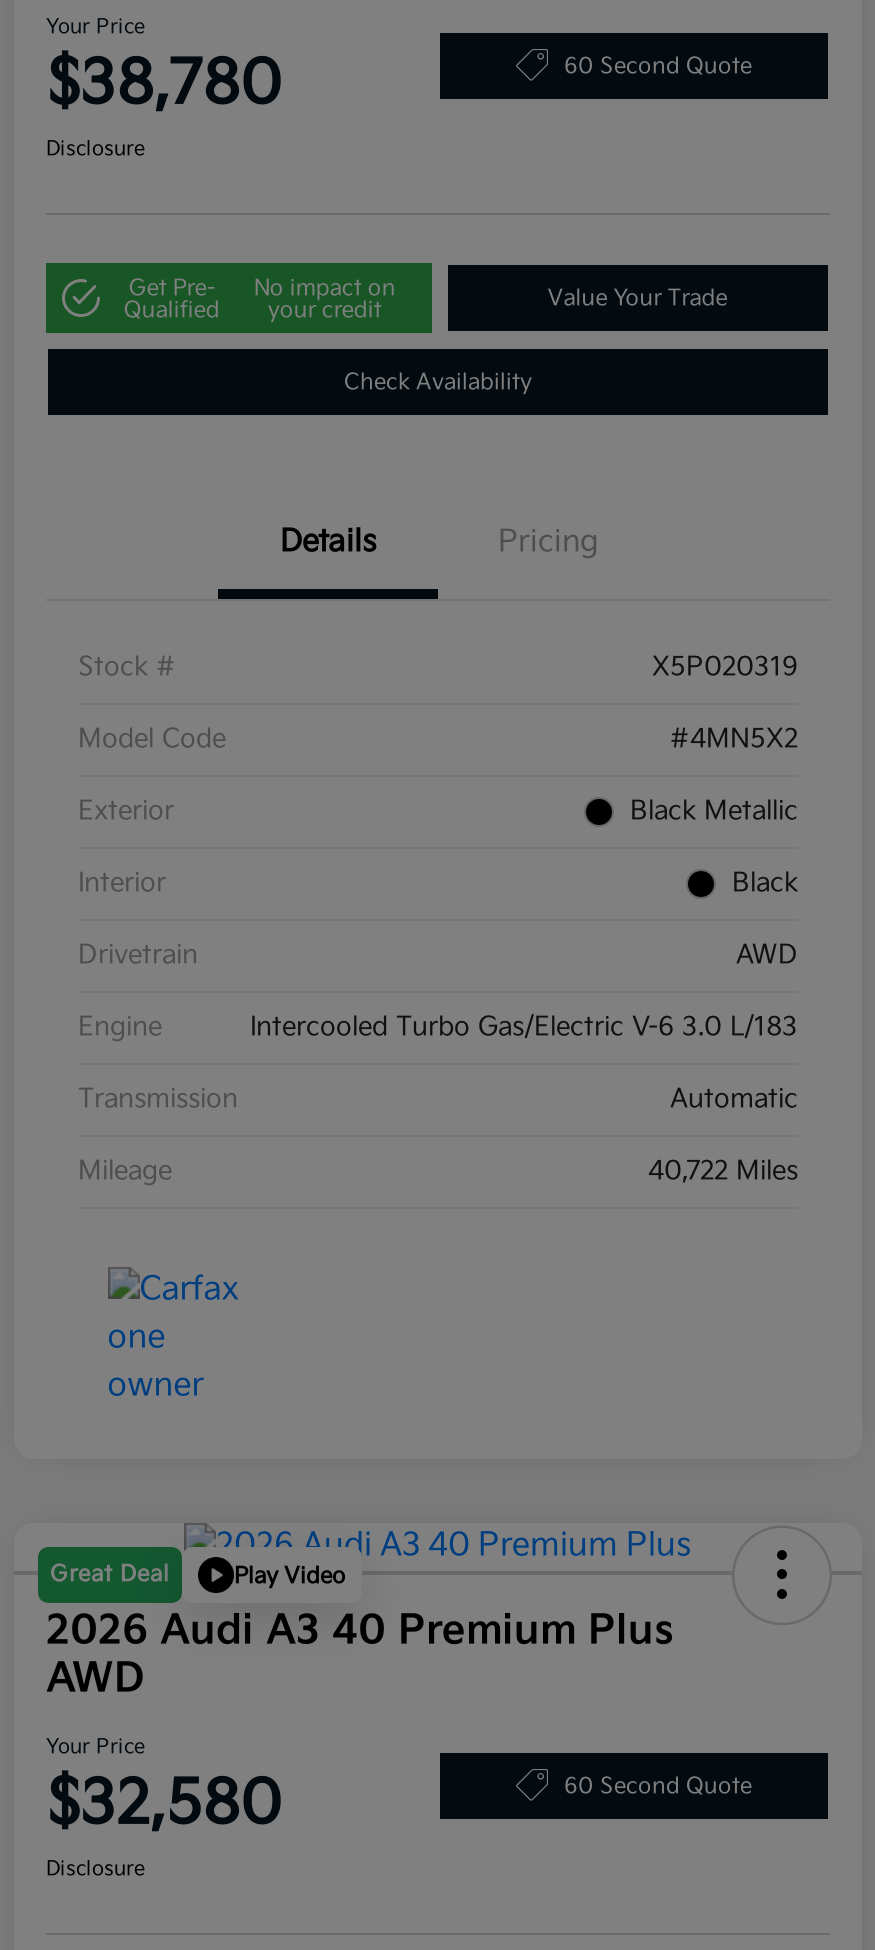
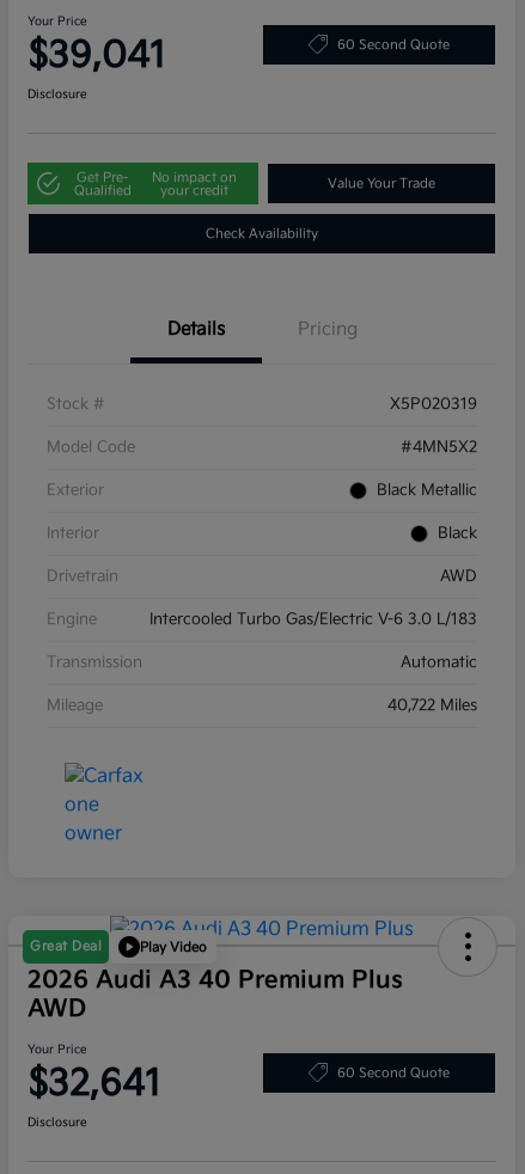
- $38,780
+ $39,041

- $32,580
+ $32,641
